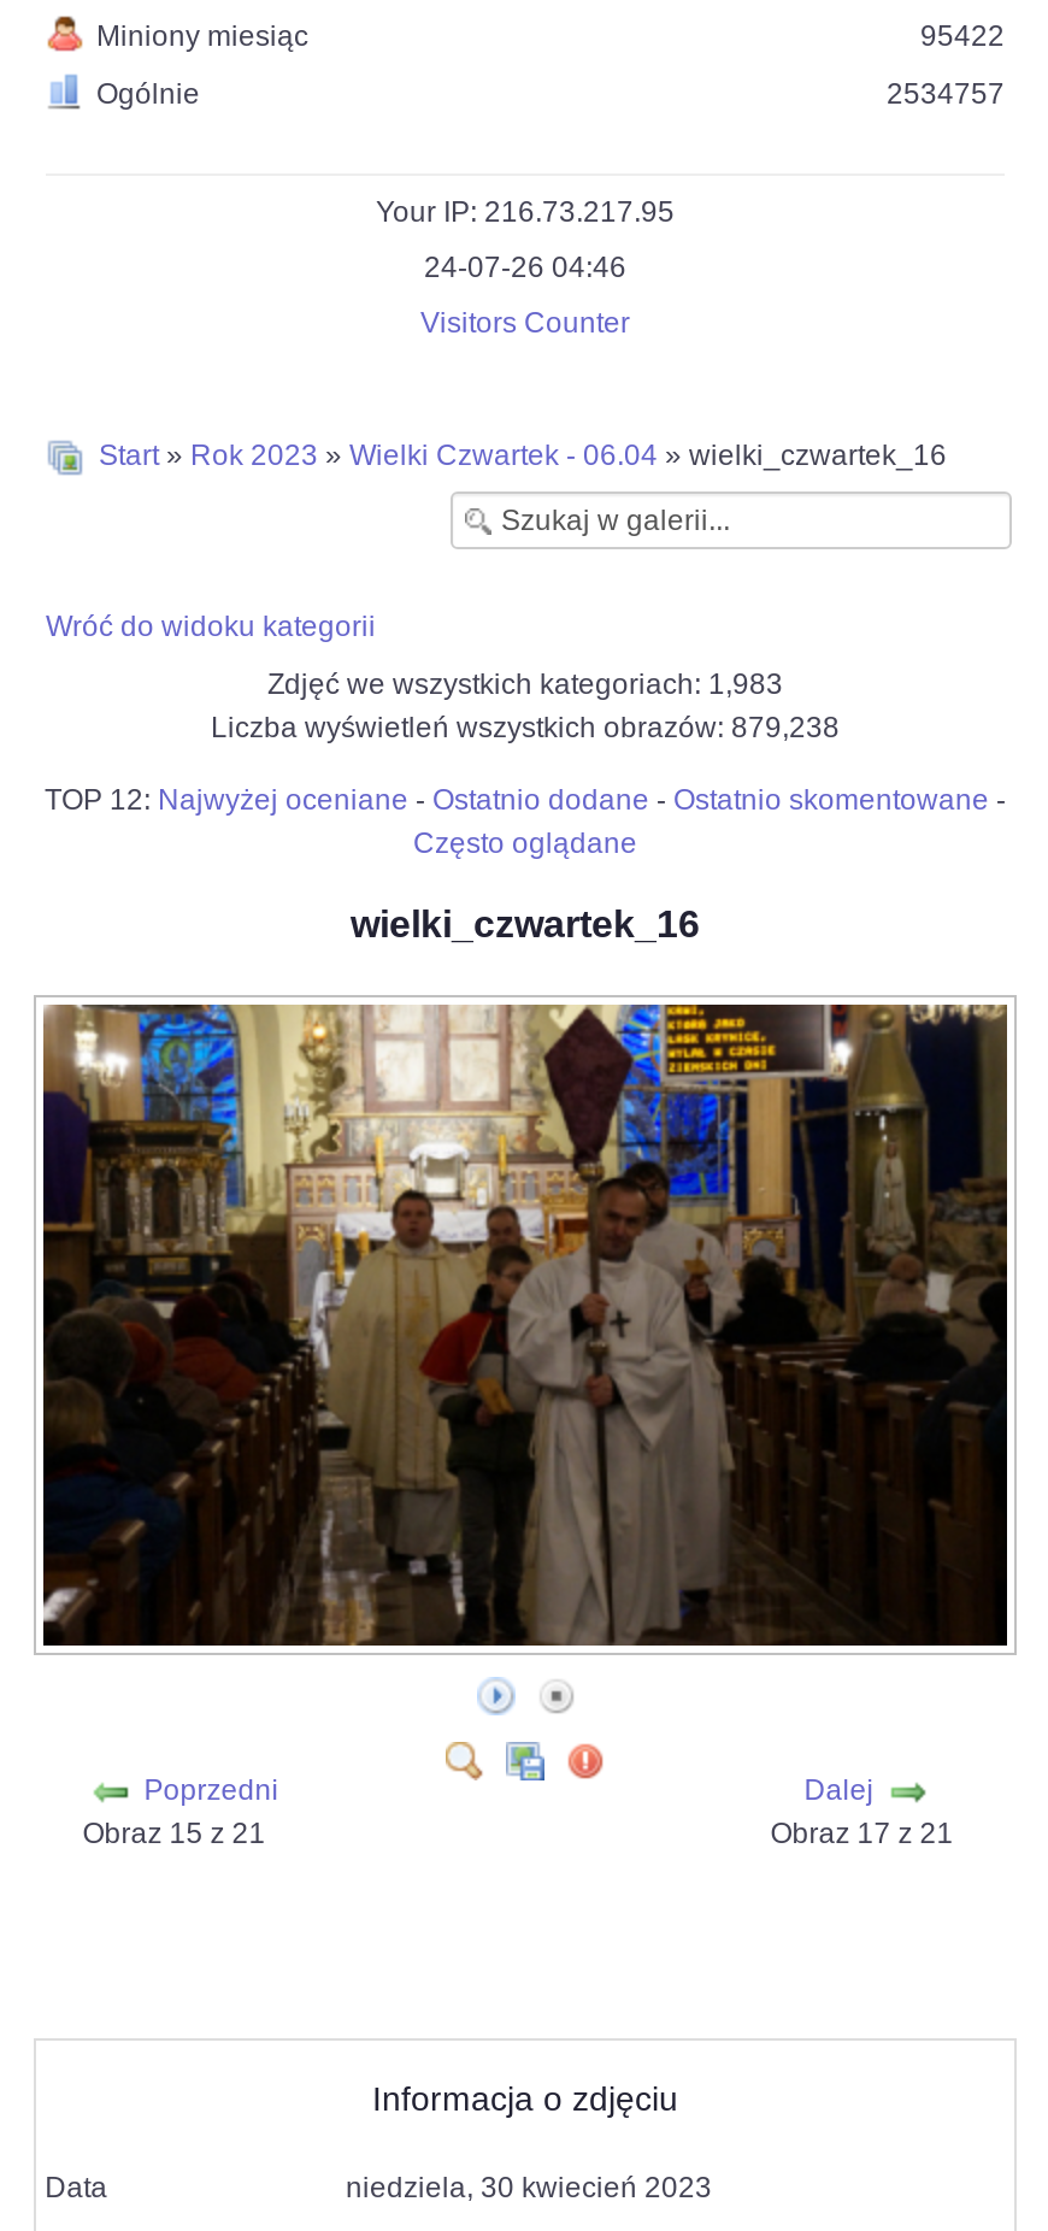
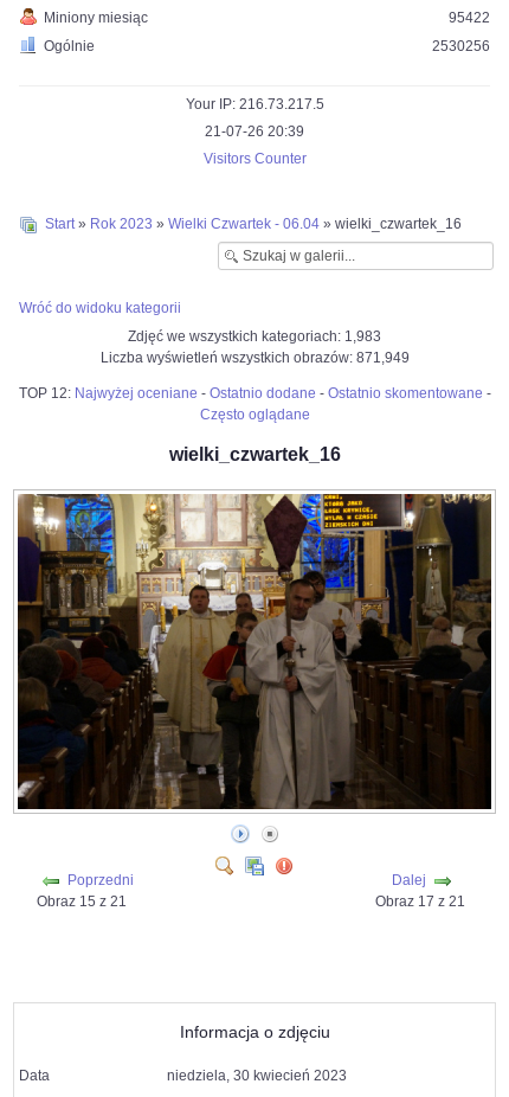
- 2534757
+ 2530256

- Your IP: 216.73.217.95
+ Your IP: 216.73.217.5

- 24-07-26 04:46
+ 21-07-26 20:39

- Liczba wyświetleń wszystkich obrazów: 879,238
+ Liczba wyświetleń wszystkich obrazów: 871,949
